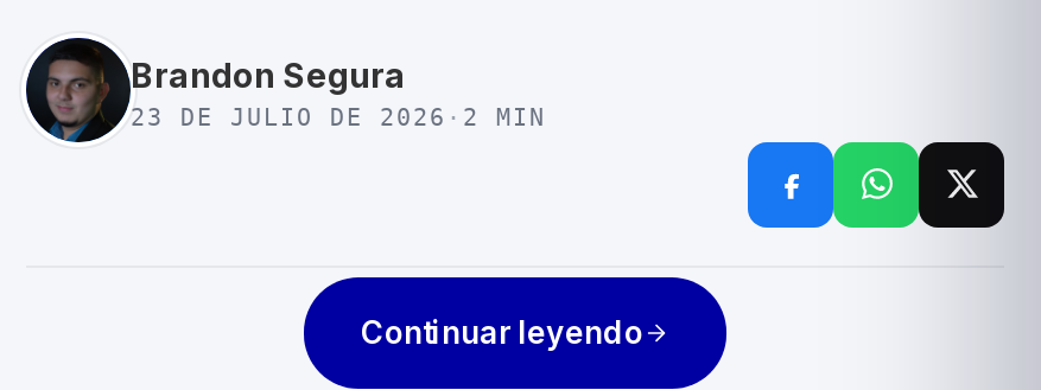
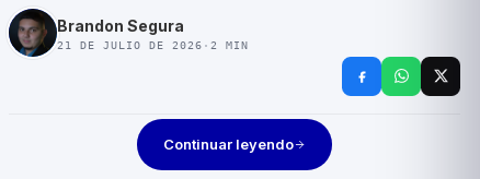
- 23 DE JULIO DE 2026 · 2 MIN
+ 21 DE JULIO DE 2026 · 2 MIN
